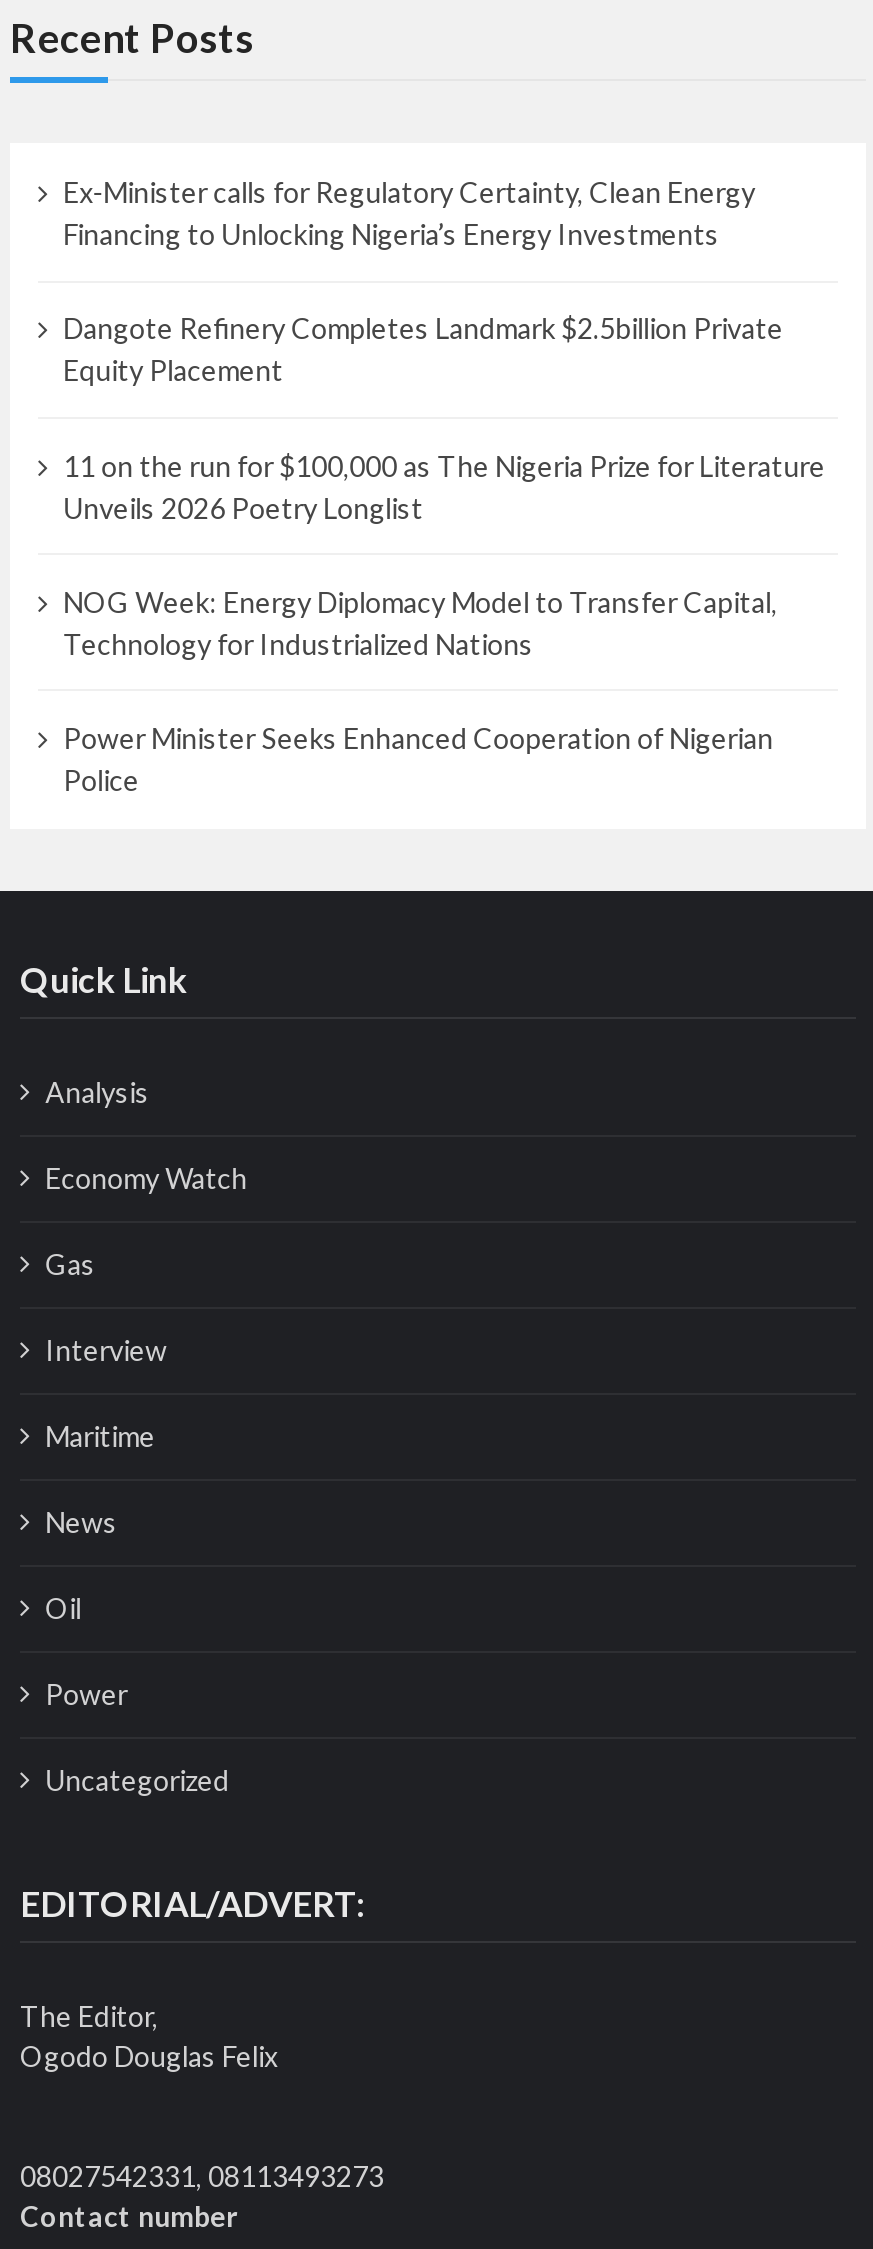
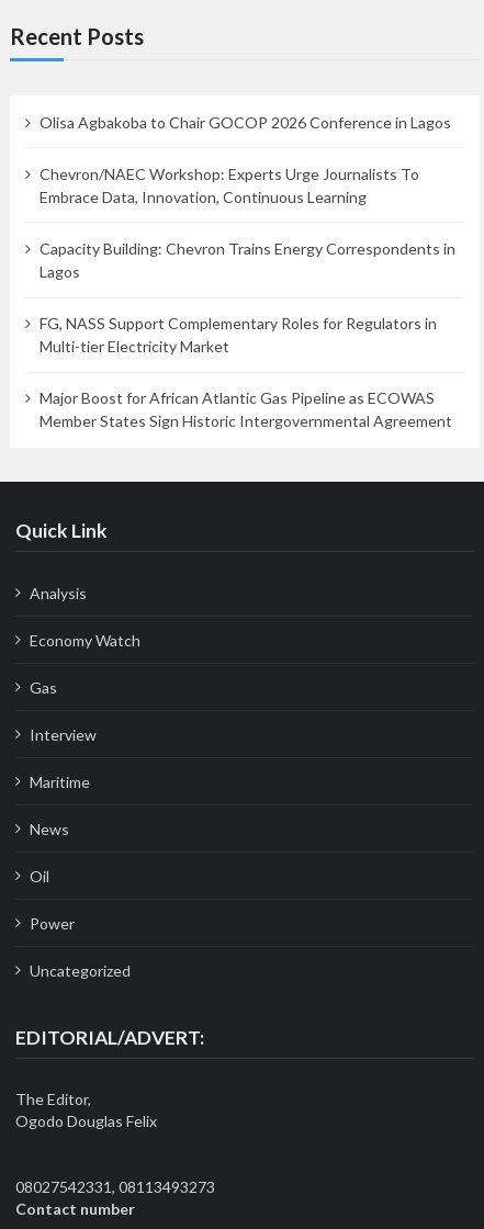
- Ex-Minister calls for Regulatory Certainty, Clean Energy
- Financing to Unlocking Nigeria’s Energy Investments
+ Olisa Agbakoba to Chair GOCOP 2026 Conference in Lagos

- Dangote Refinery Completes Landmark $2.5billion Private
- Equity Placement
+ Chevron/NAEC Workshop: Experts Urge Journalists To
+ Embrace Data, Innovation, Continuous Learning

- 11 on the run for $100,000 as The Nigeria Prize for Literature
- Unveils 2026 Poetry Longlist
+ Capacity Building: Chevron Trains Energy Correspondents in
+ Lagos

- NOG Week: Energy Diplomacy Model to Transfer Capital,
- Technology for Industrialized Nations
+ FG, NASS Support Complementary Roles for Regulators in
+ Multi-tier Electricity Market

- Power Minister Seeks Enhanced Cooperation of Nigerian
- Police
+ Major Boost for African Atlantic Gas Pipeline as ECOWAS
+ Member States Sign Historic Intergovernmental Agreement
